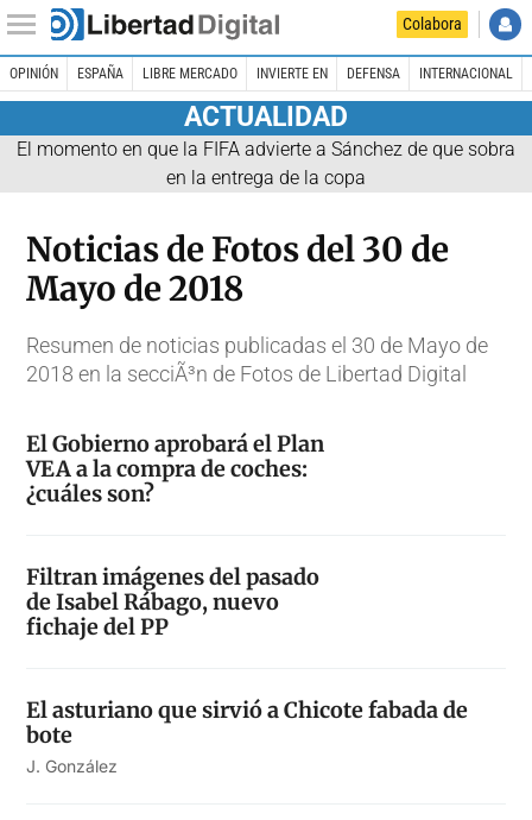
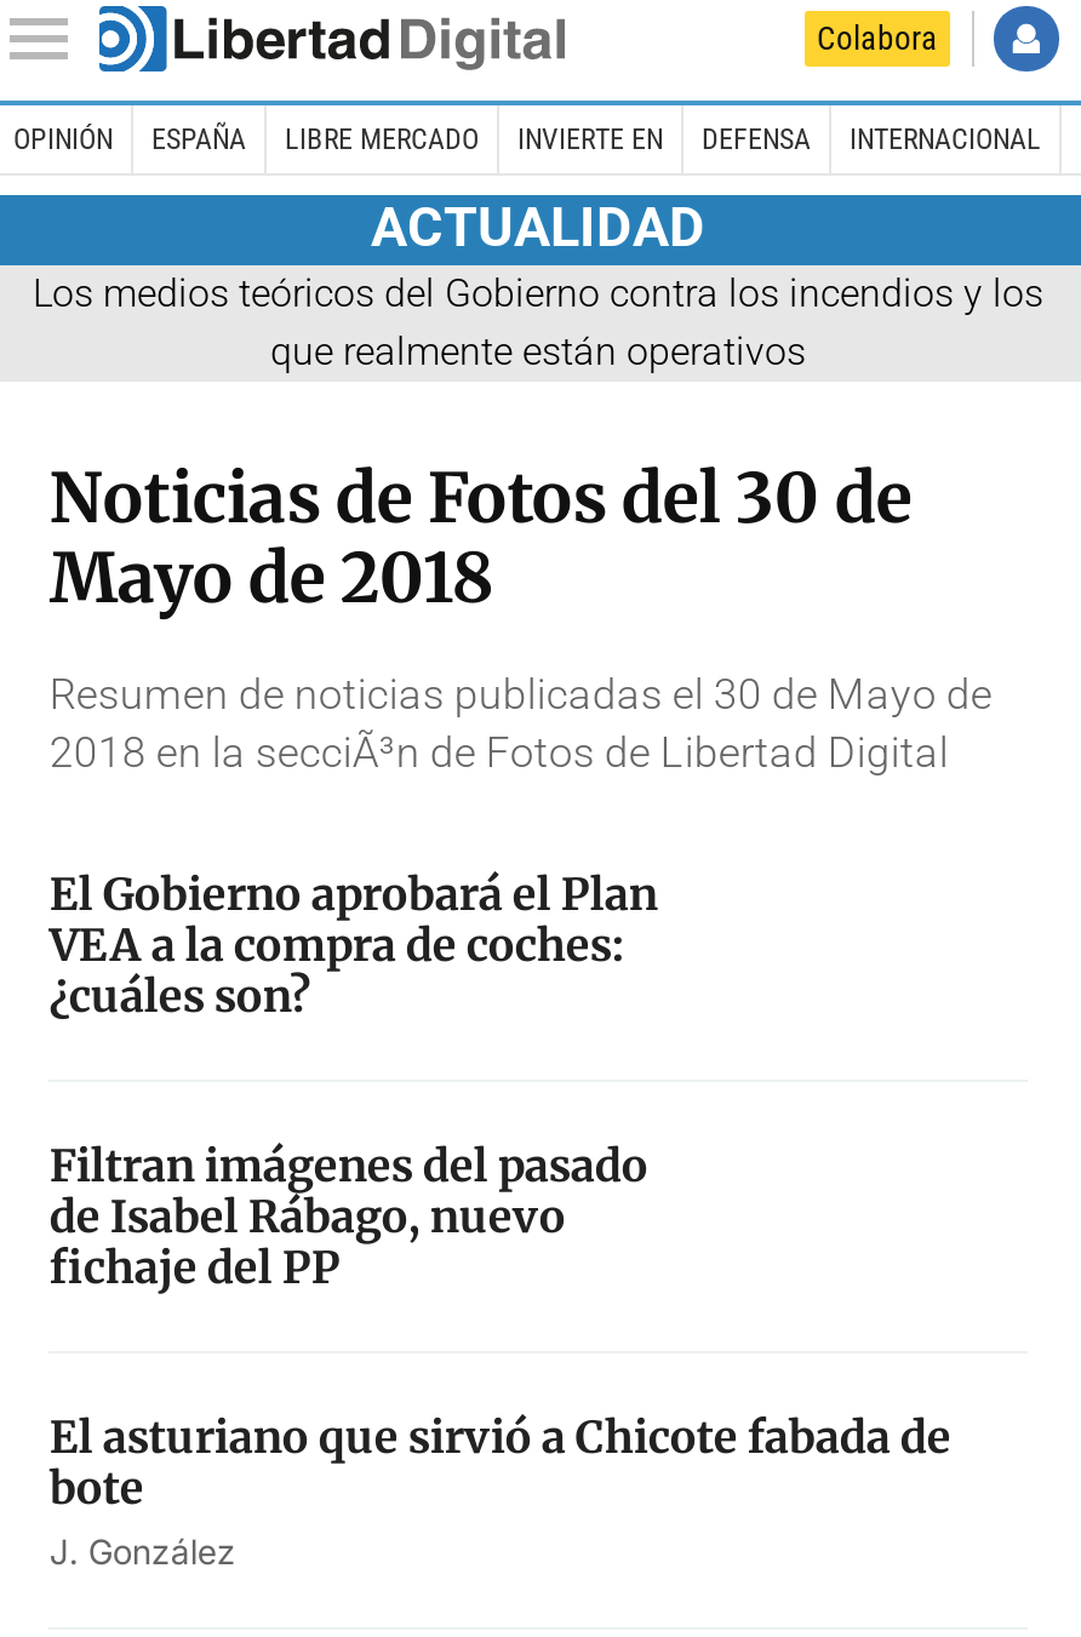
- El momento en que la FIFA advierte a Sánchez de que sobra
- en la entrega de la copa
+ Los medios teóricos del Gobierno contra los incendios y los
+ que realmente están operativos
